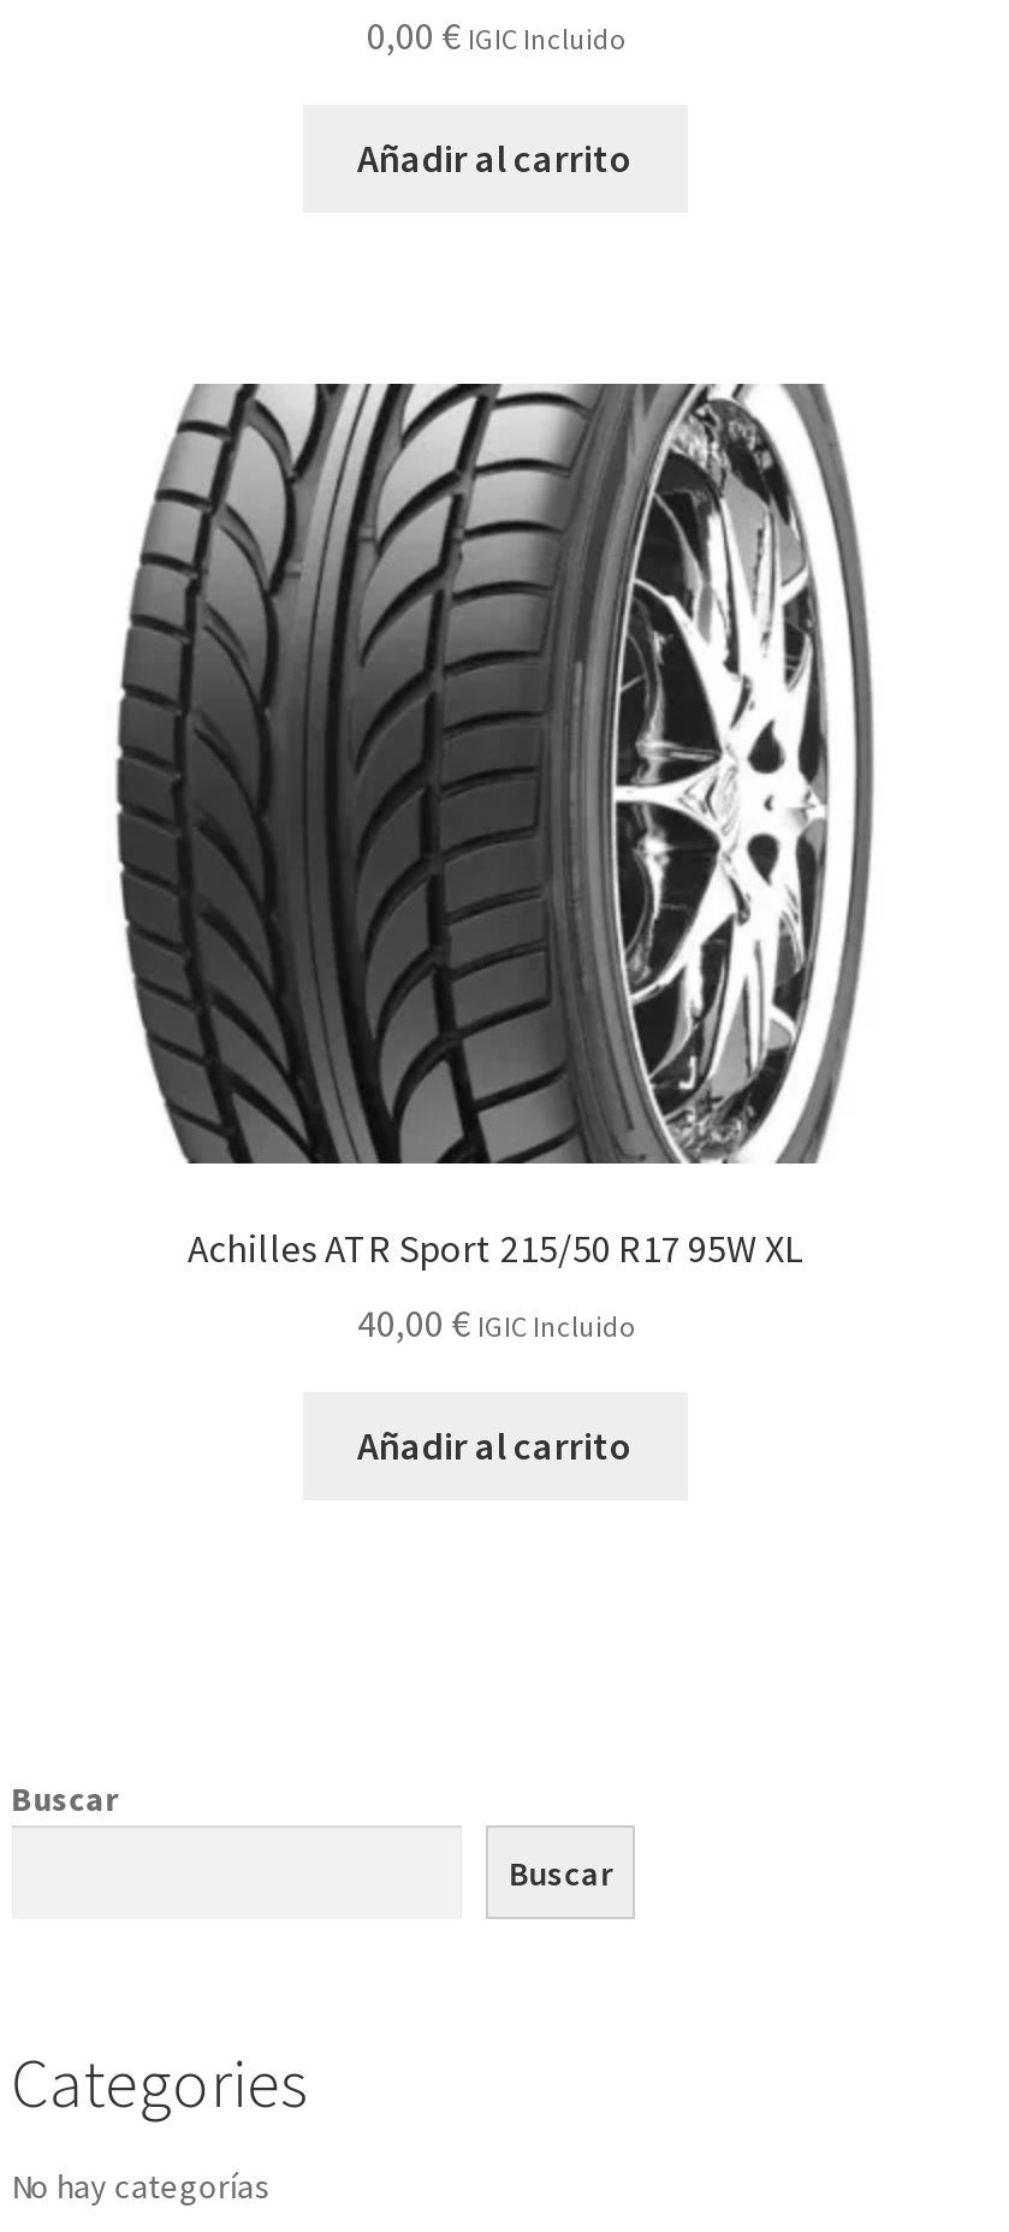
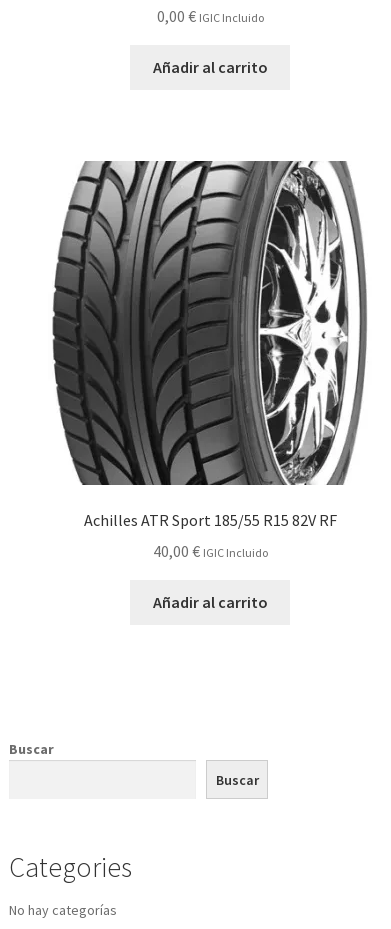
- Achilles ATR Sport 215/50 R17 95W XL
+ Achilles ATR Sport 185/55 R15 82V RF
